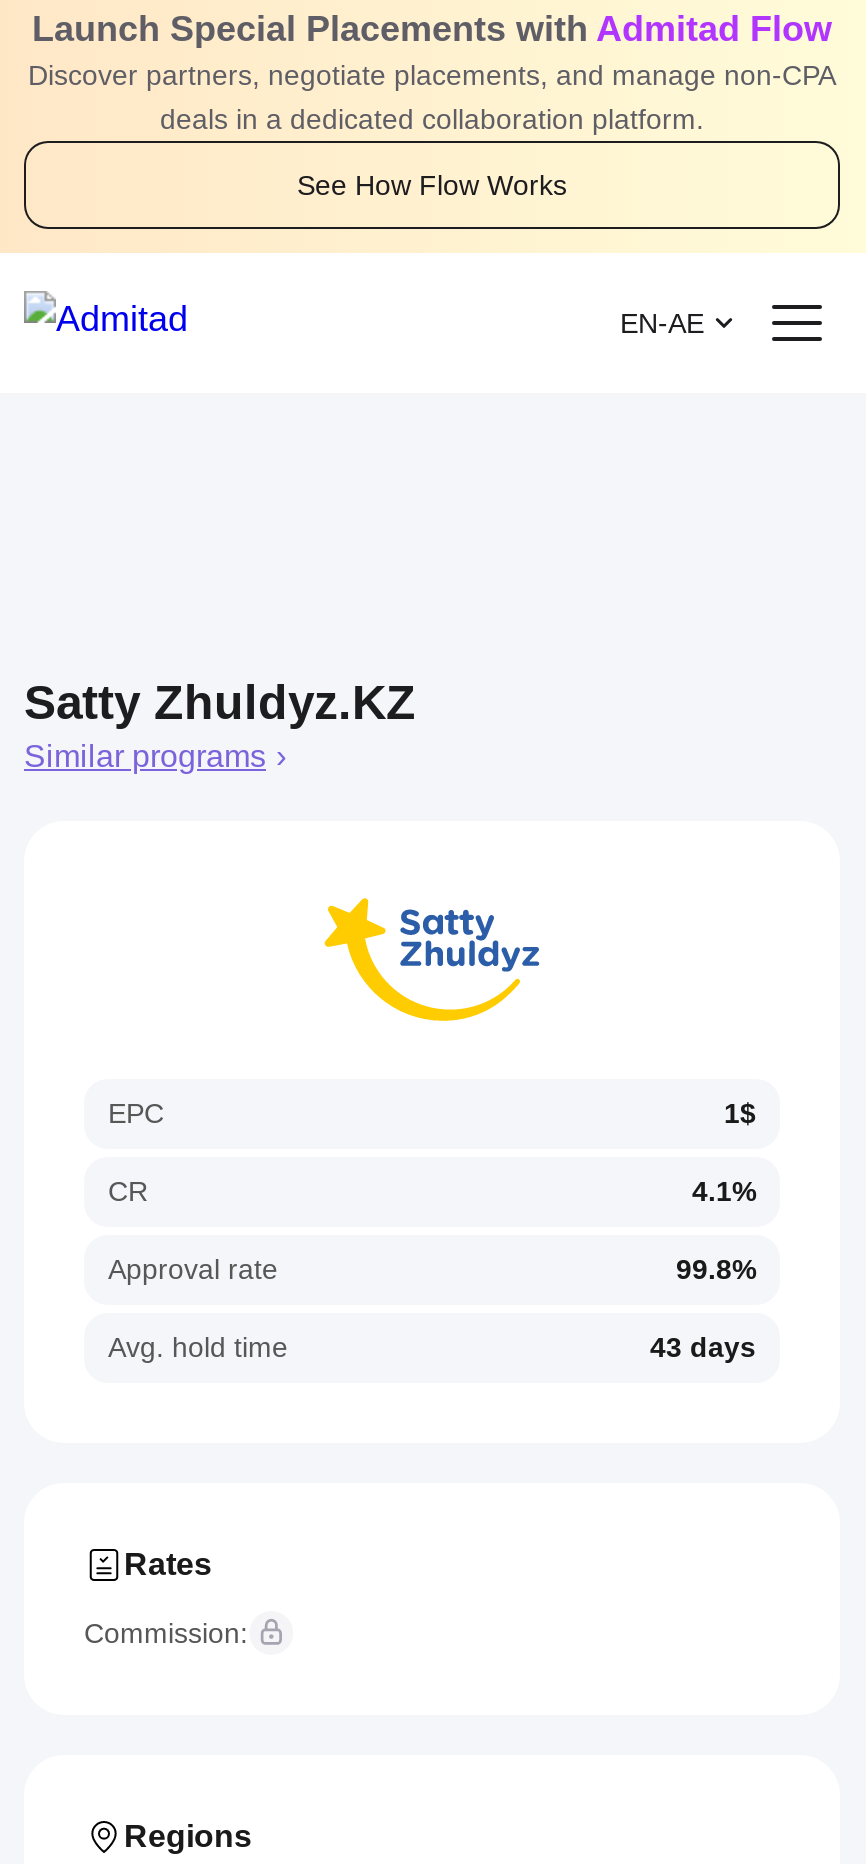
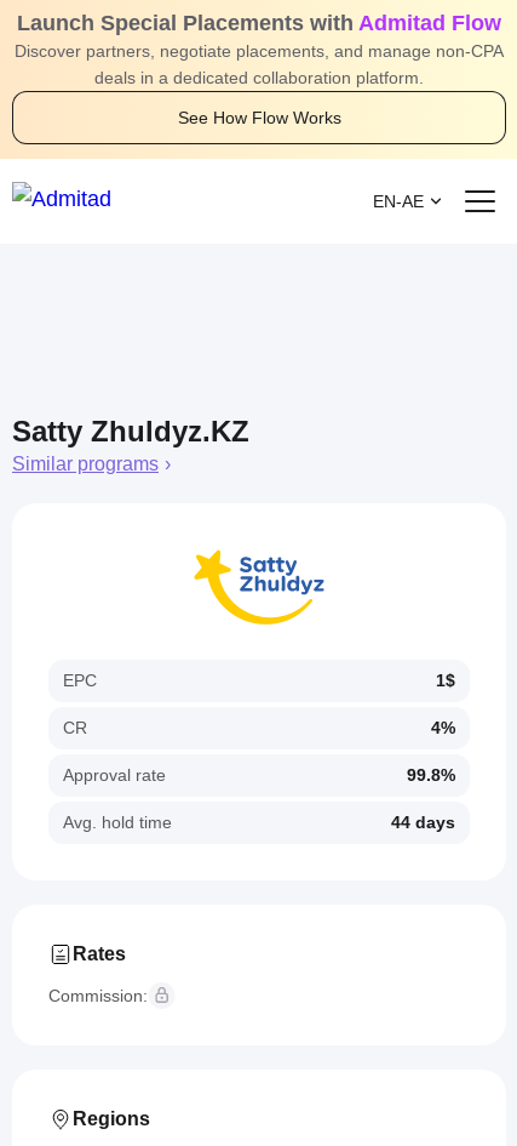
- 4.1%
+ 4%

- 43 days
+ 44 days
